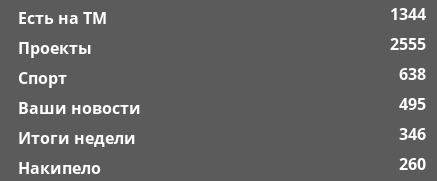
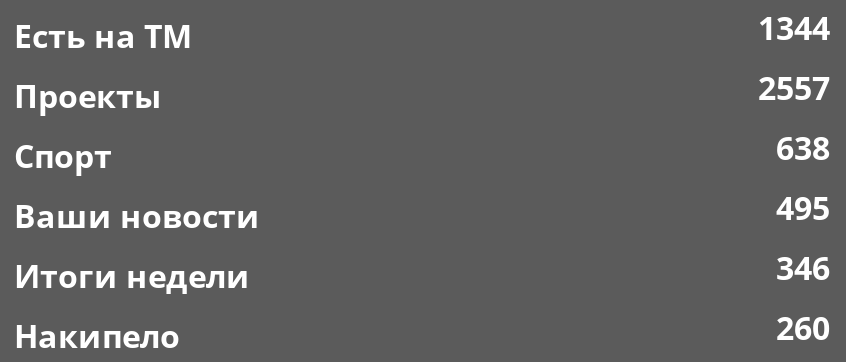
- 2555
+ 2557
